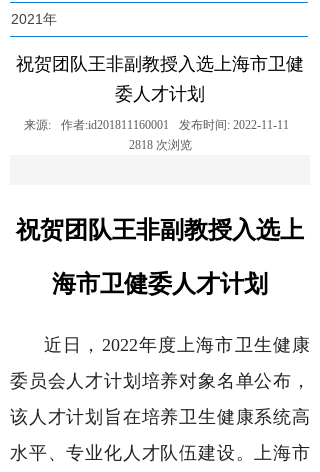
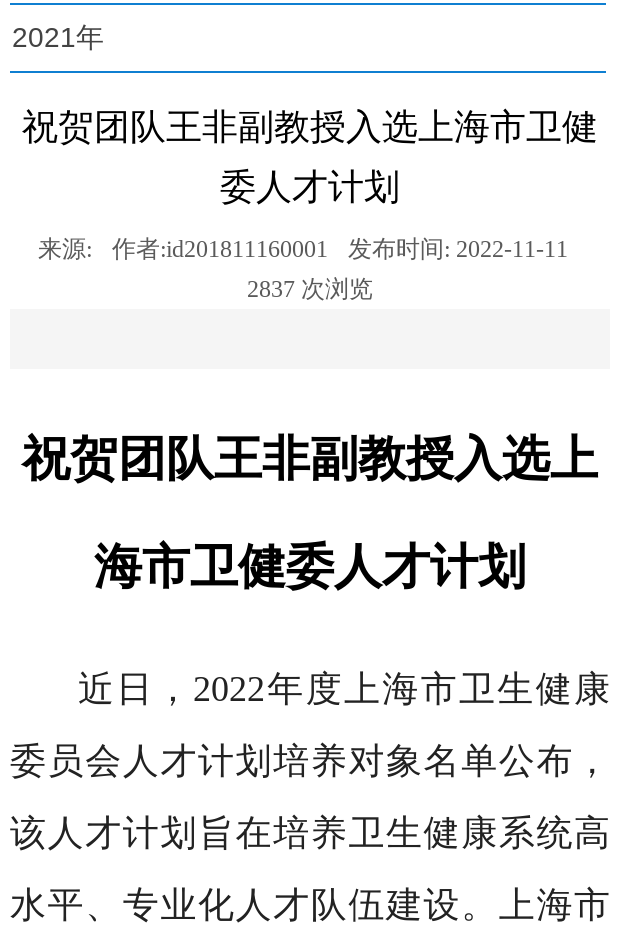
- 2818次浏览
+ 2837次浏览
